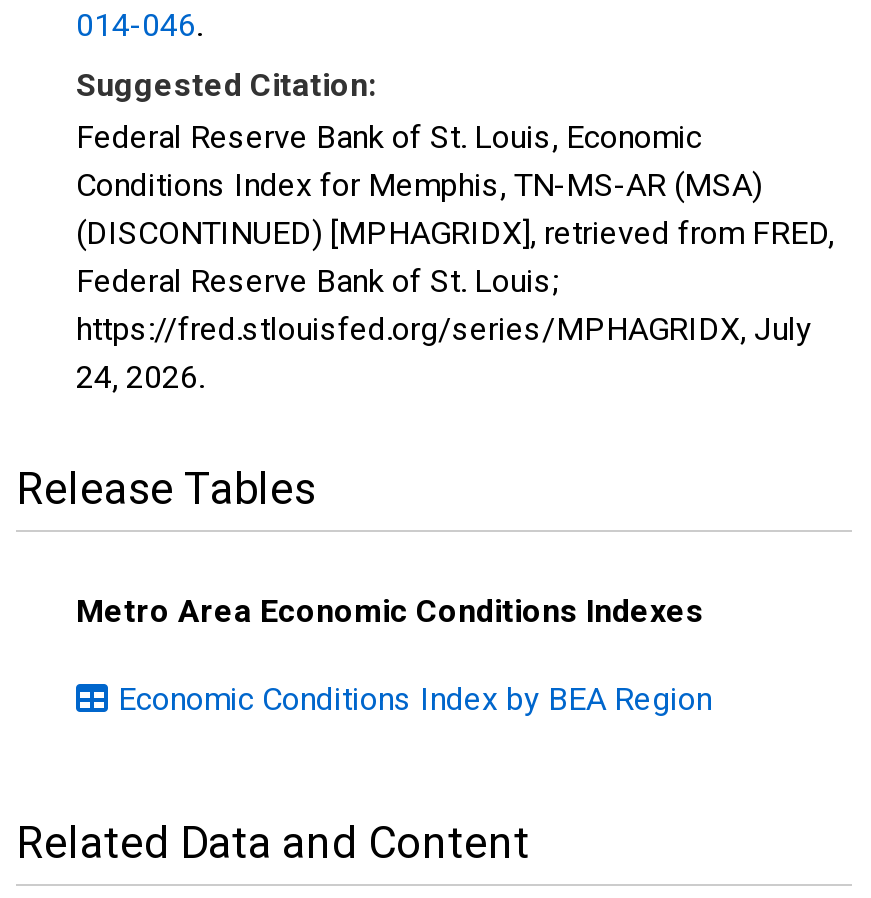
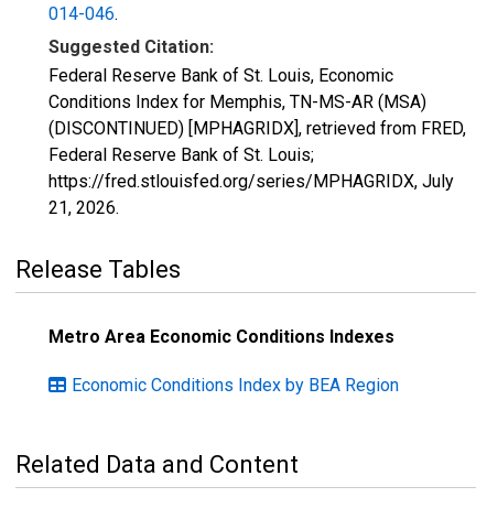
- 24, 2026.
+ 21, 2026.
